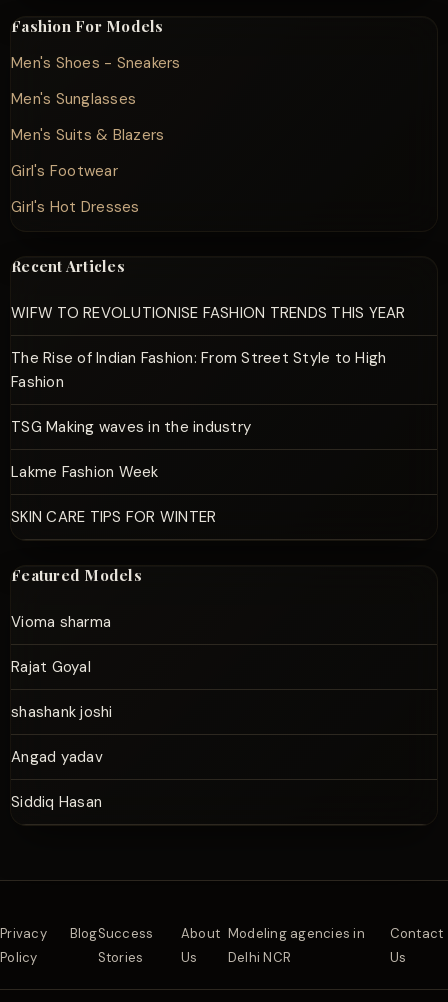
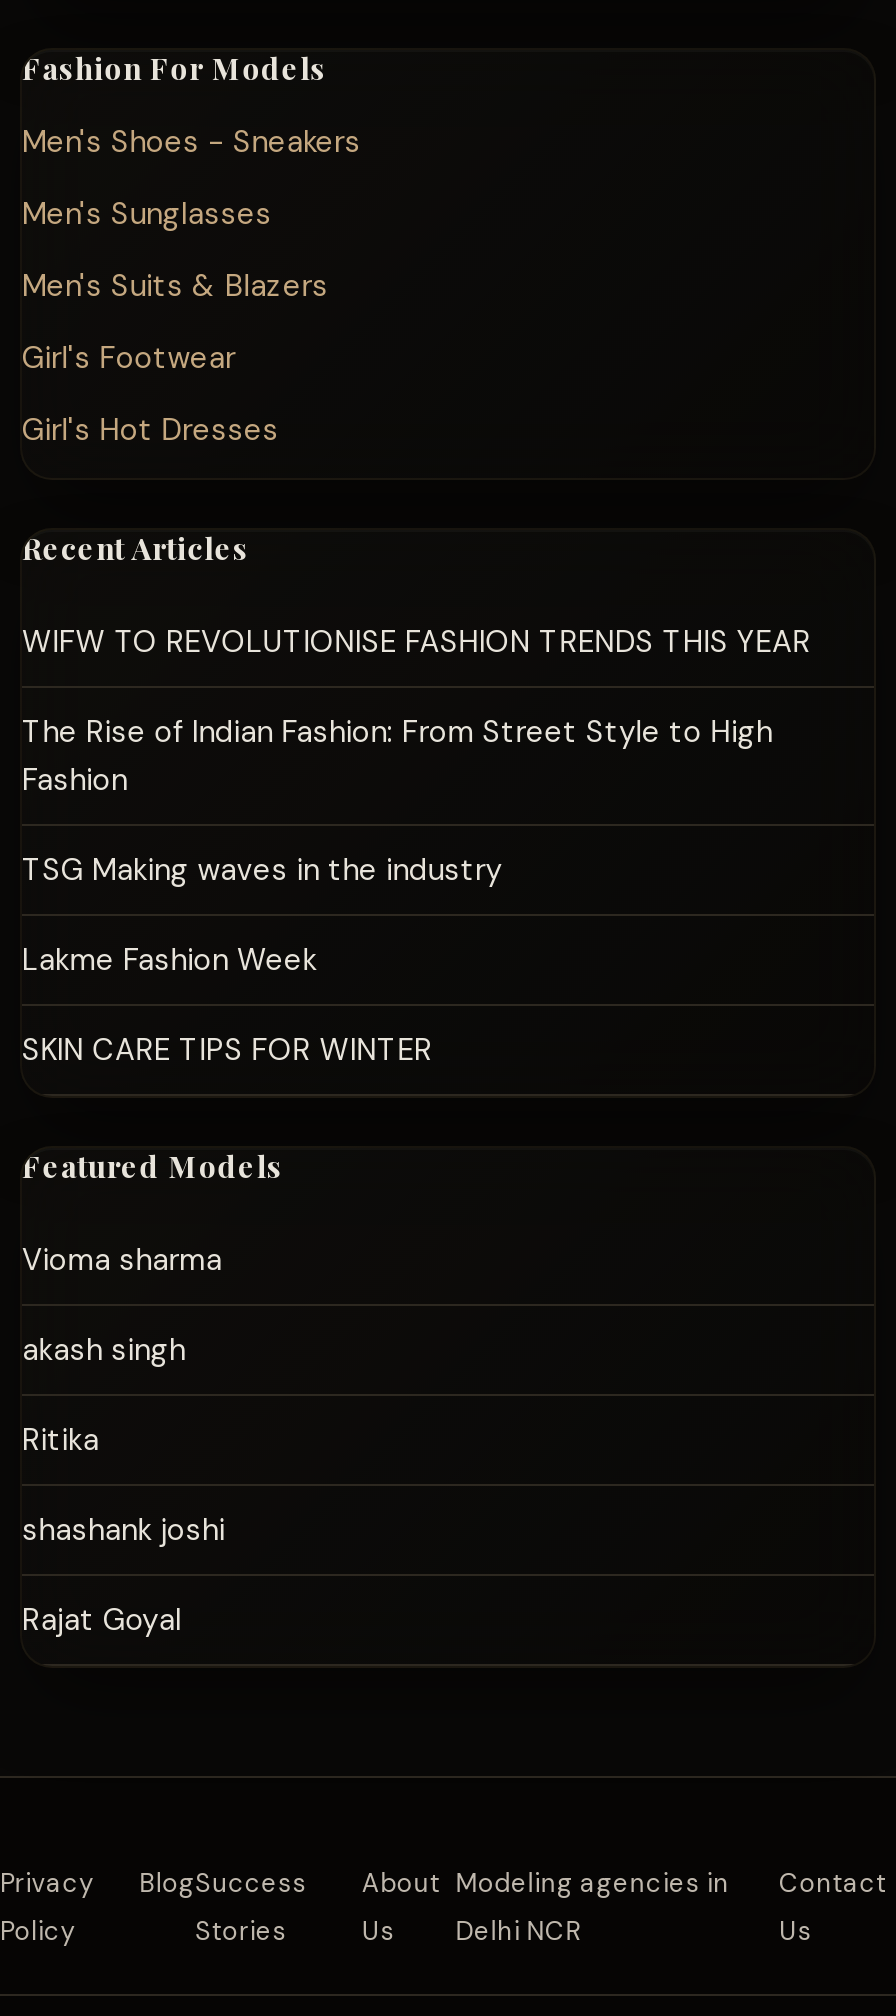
+ akash singh
+ Ritika

moved down: Rajat Goyal

moved up: shashank joshi

- Angad yadav
- Siddiq Hasan
